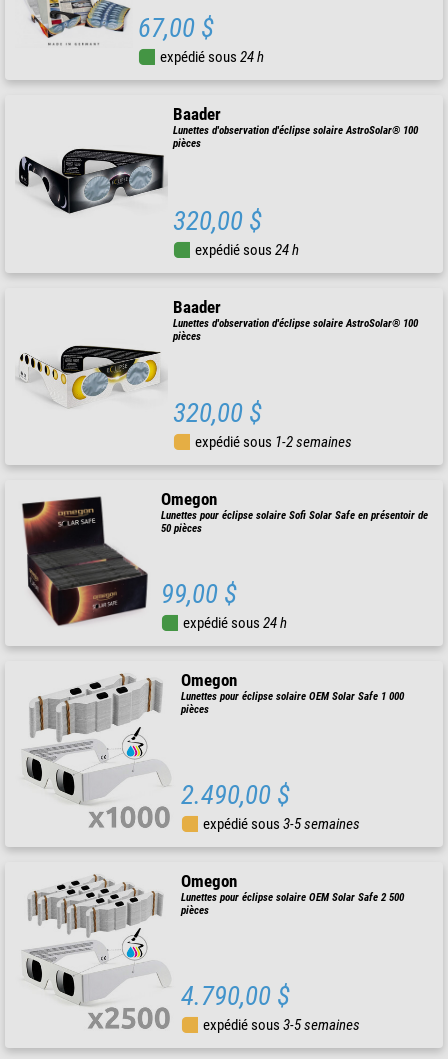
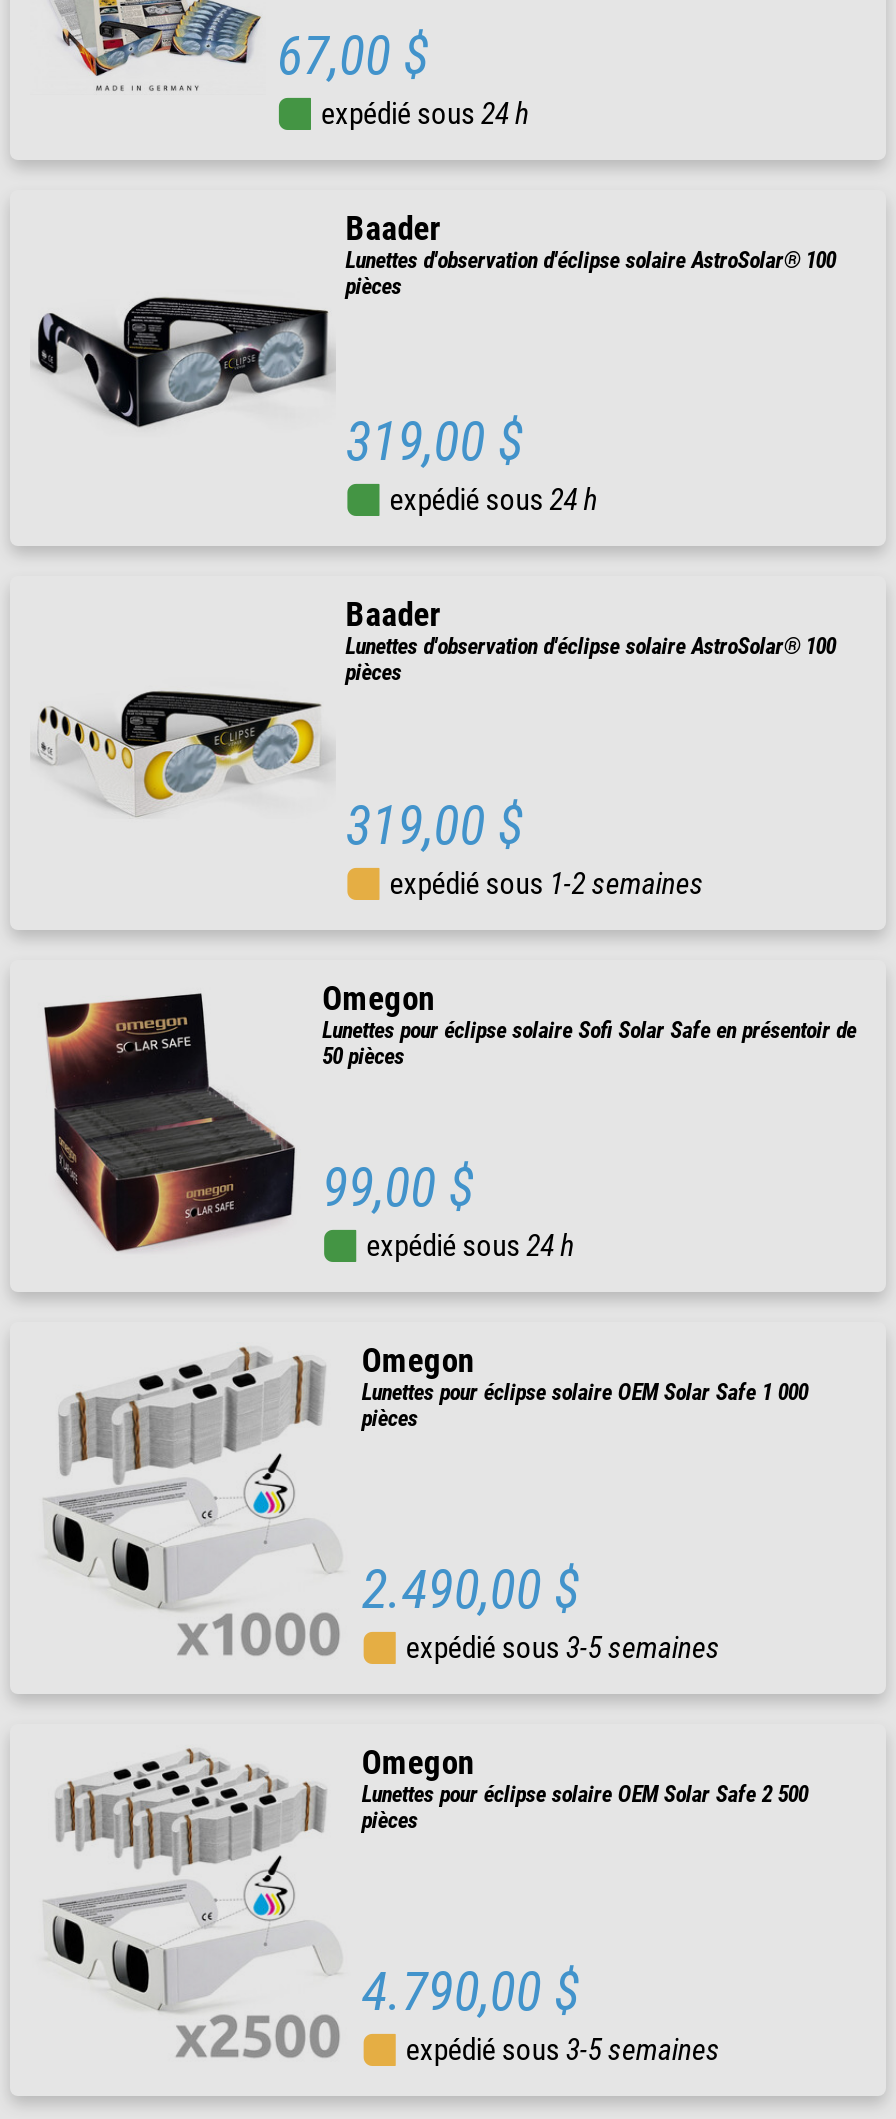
- 320,00 $
+ 319,00 $

- 320,00 $
+ 319,00 $
